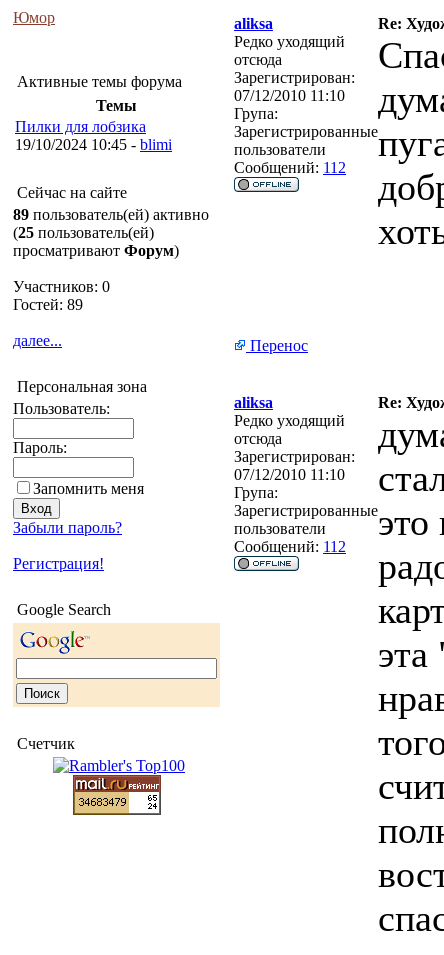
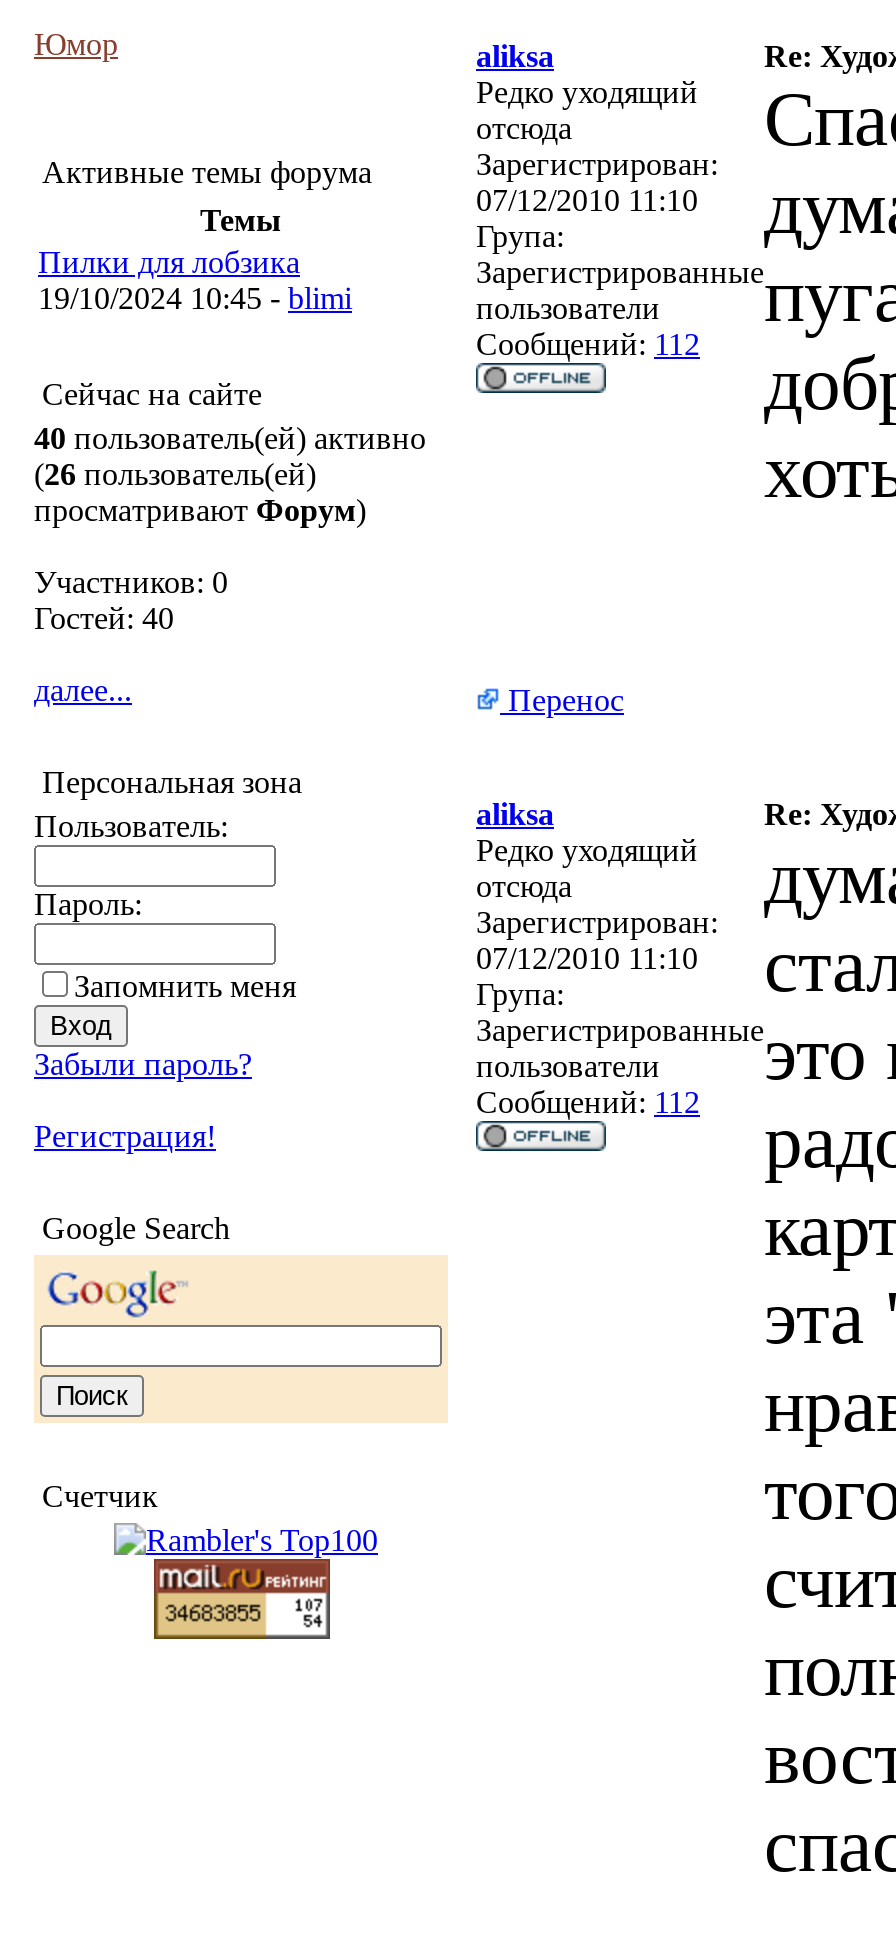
- 89 пользователь(ей) активно
+ 40 пользователь(ей) активно

- (25 пользователь(ей)
+ (26 пользователь(ей)

- Гостей: 89
+ Гостей: 40
